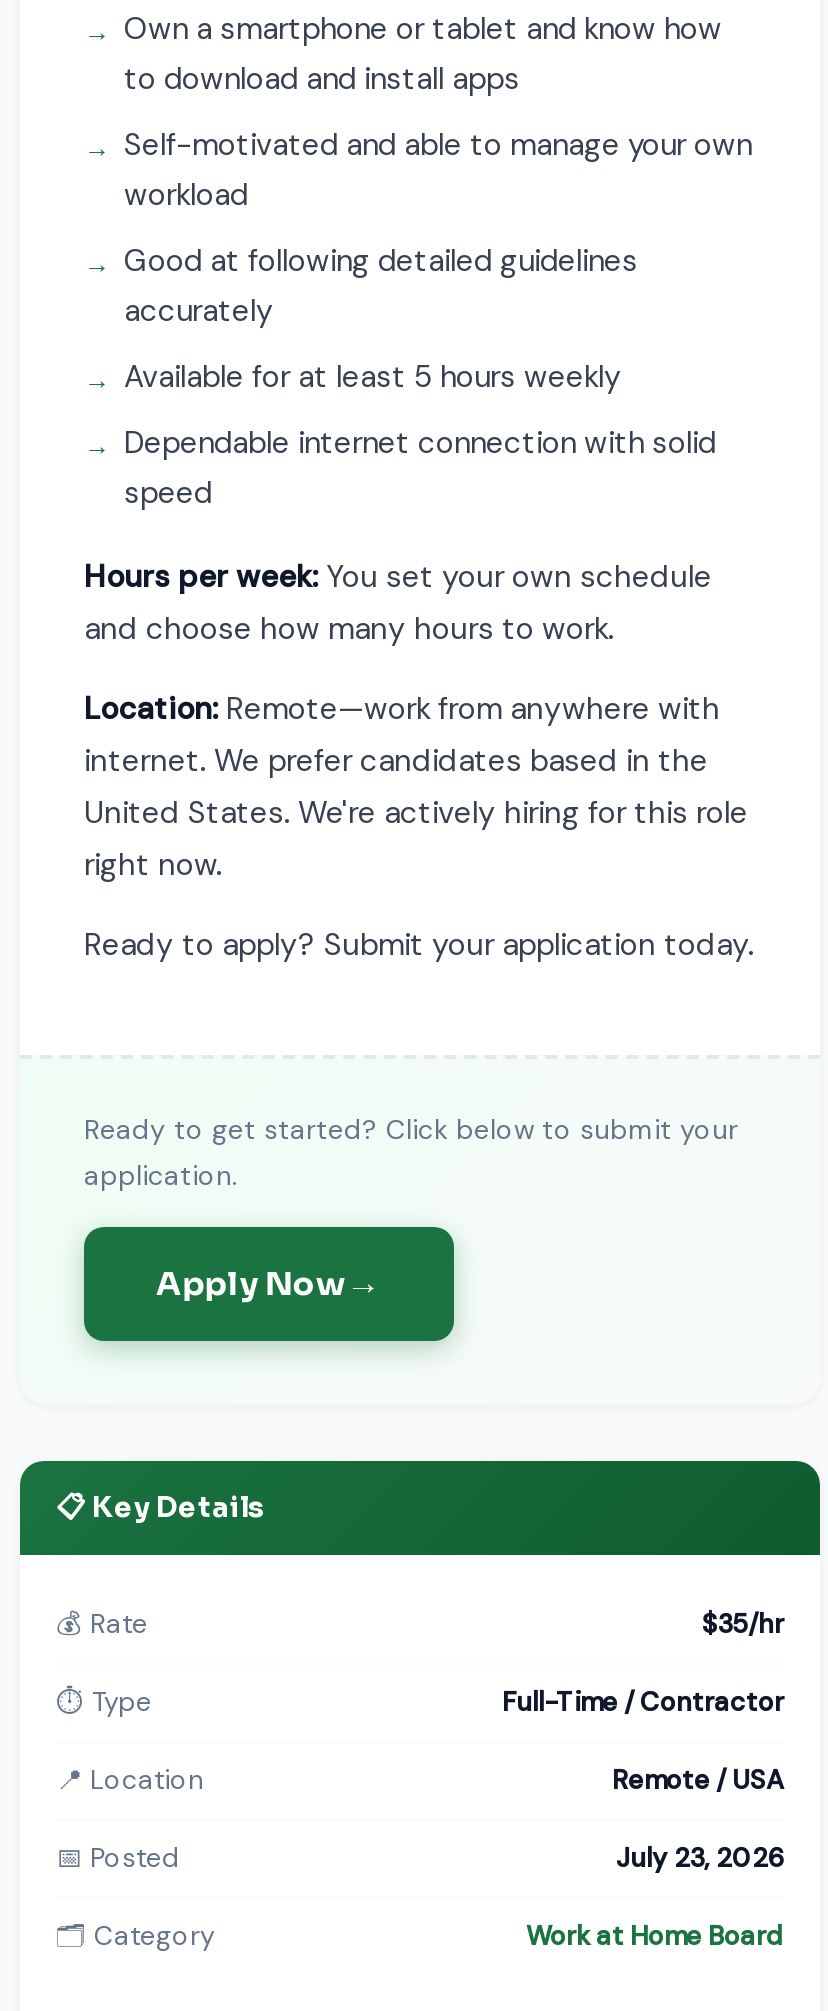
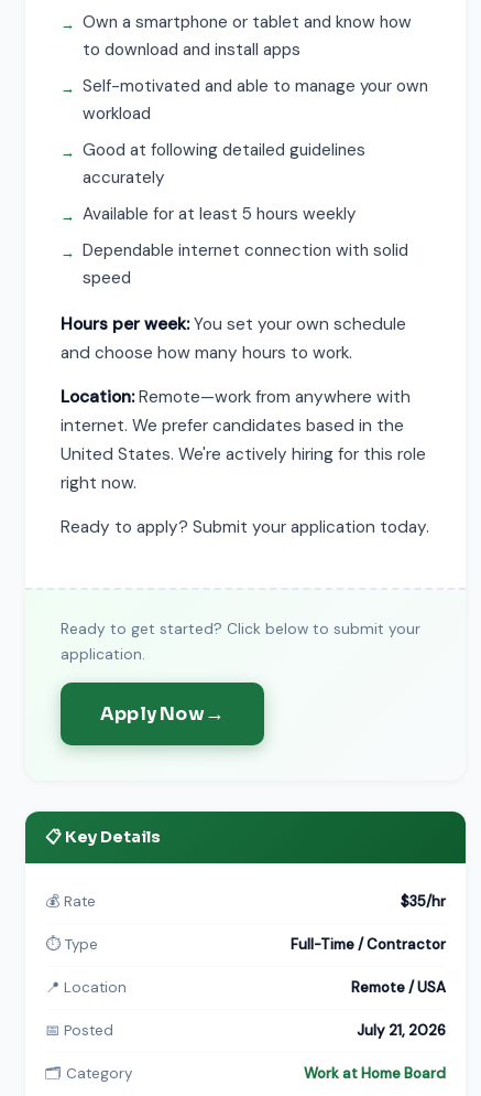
- July 23, 2026
+ July 21, 2026
